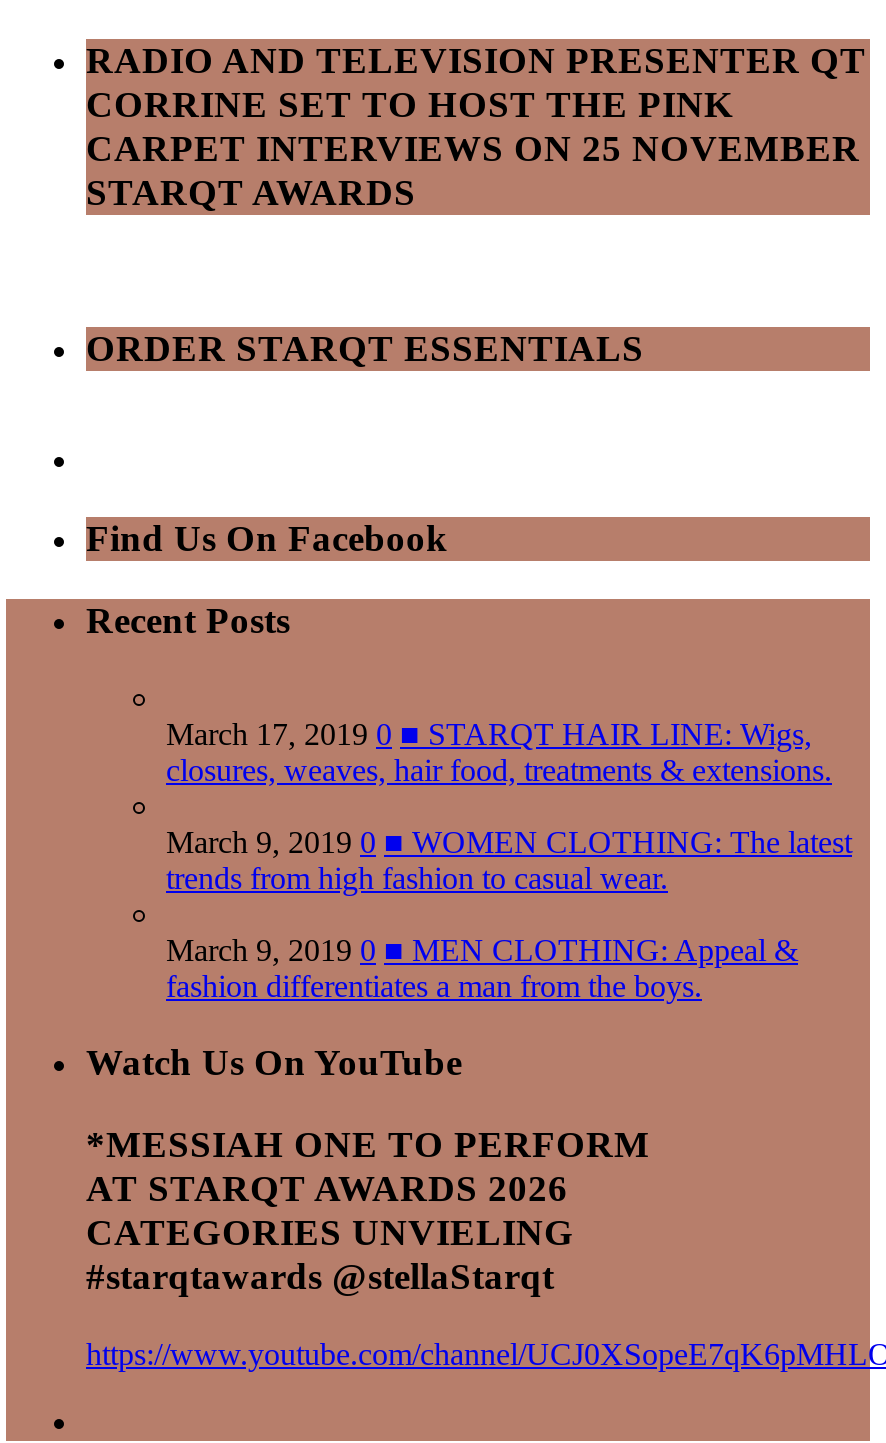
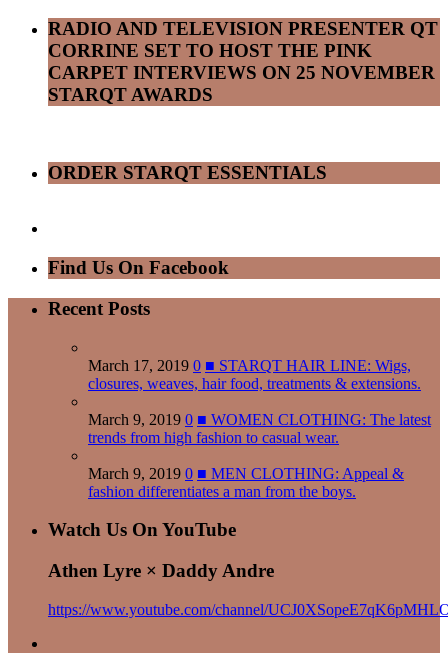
- *MESSIAH ONE TO PERFORM
- AT STARQT AWARDS 2026
- CATEGORIES UNVIELING
- #starqtawards @stellaStarqt
+ Athen Lyre × Daddy Andre
